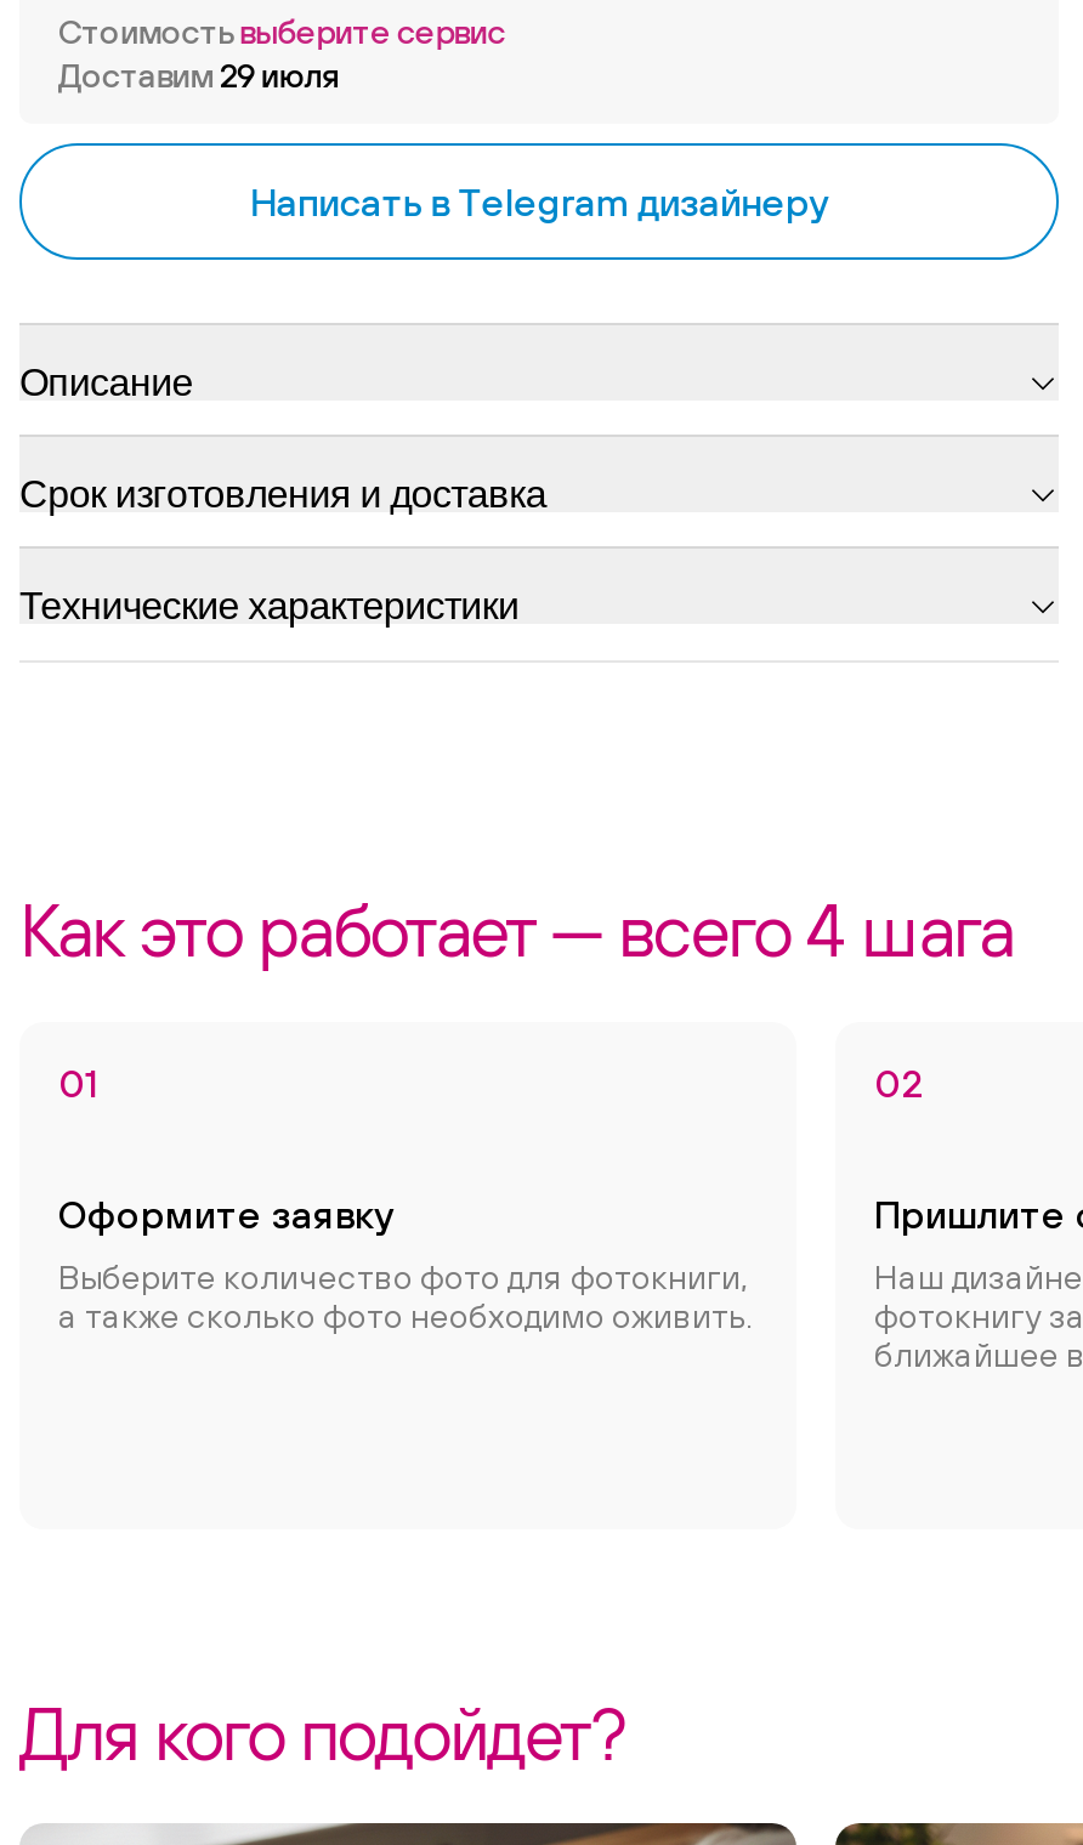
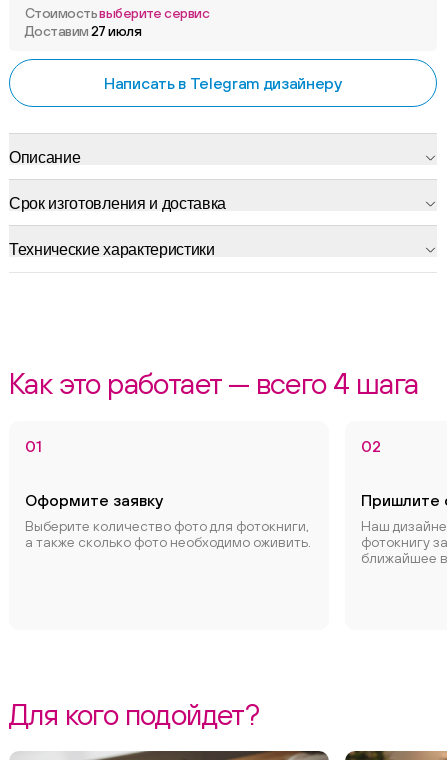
- Доставим 29 июля
+ Доставим 27 июля
